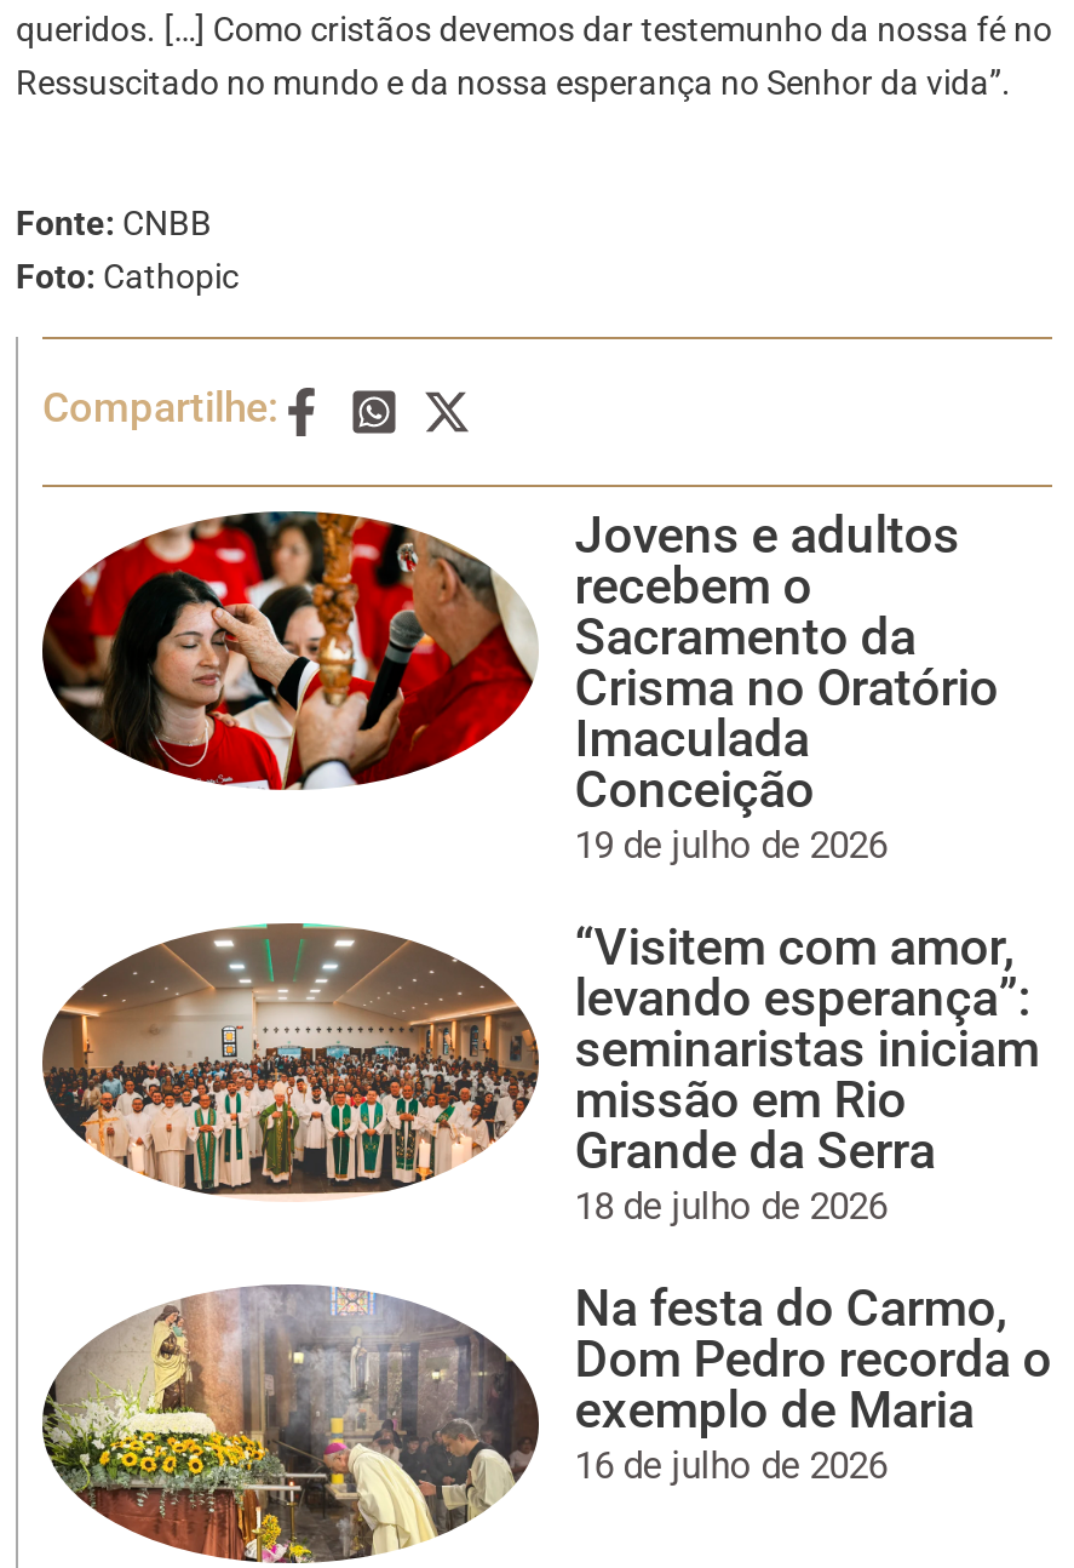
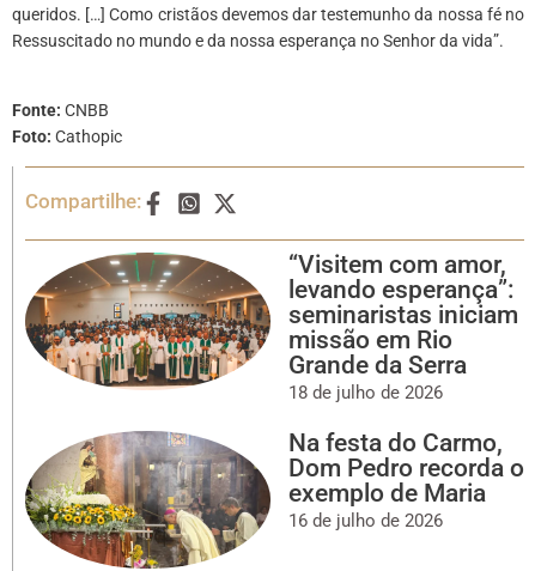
- [image]
- Jovens e adultos
- recebem o
- Sacramento da
- Crisma no Oratório
- Imaculada
- Conceição
- 19 de julho de 2026
